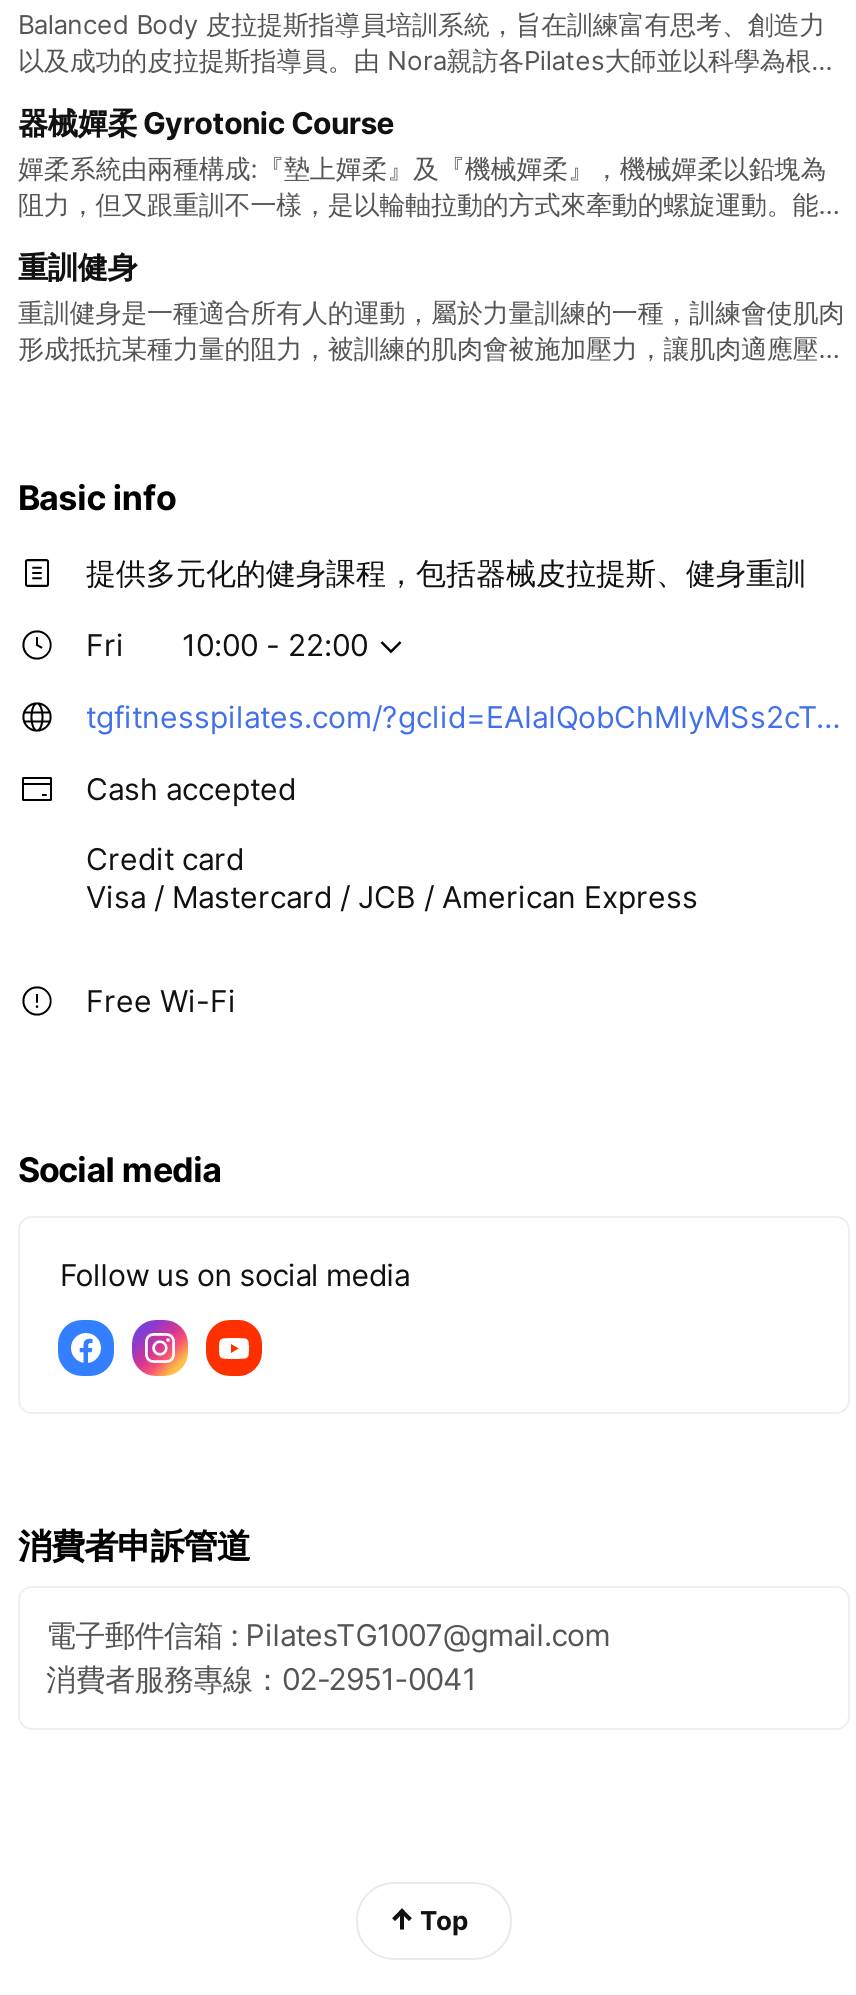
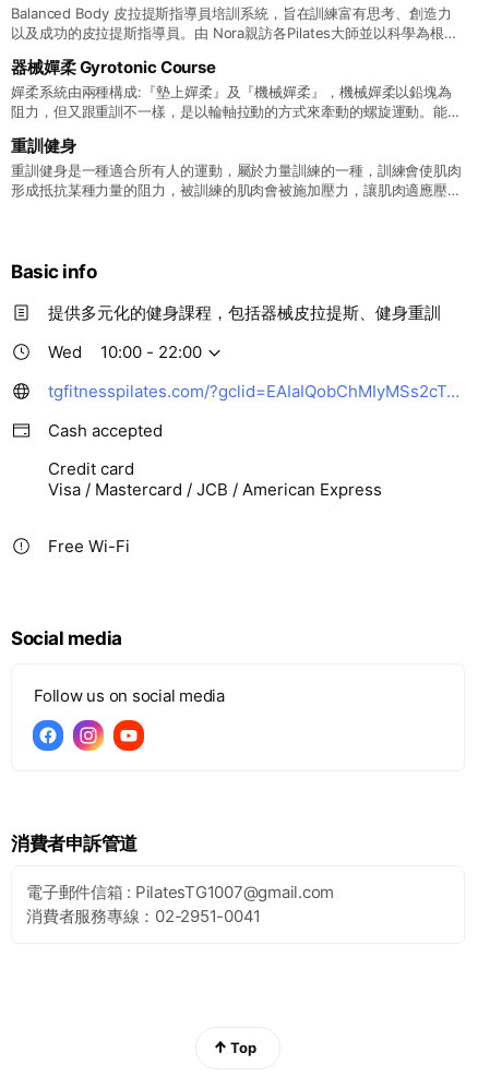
- Fri
+ Wed
